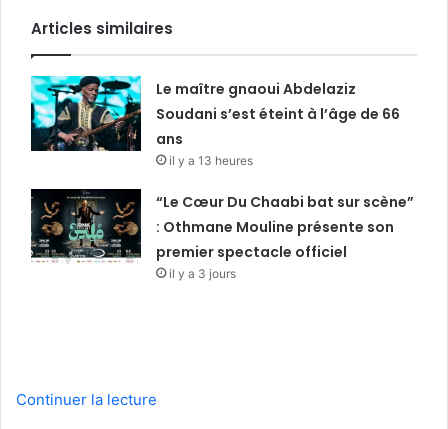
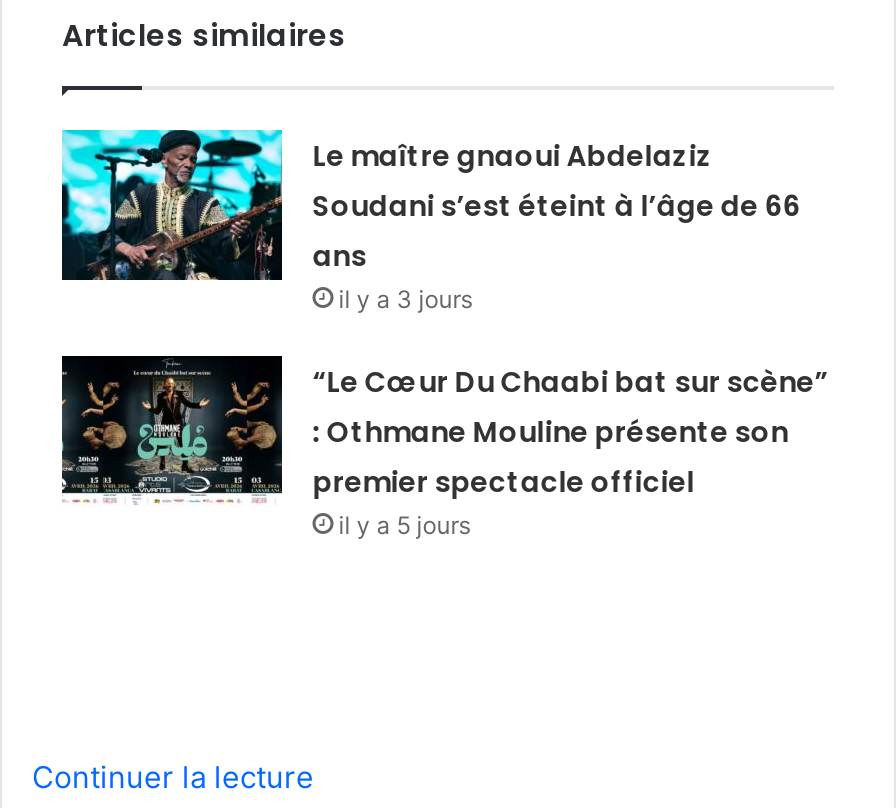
- il y a 13 heures
+ il y a 3 jours

- il y a 3 jours
+ il y a 5 jours
